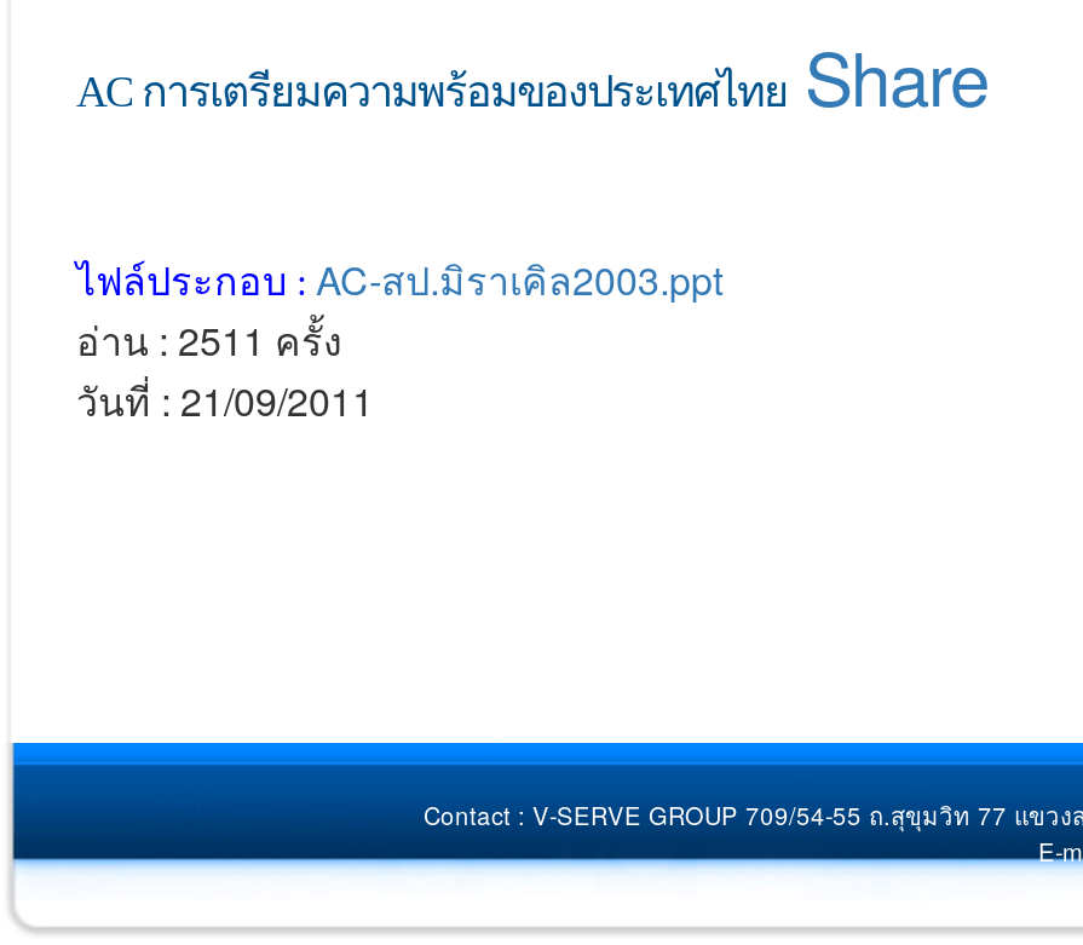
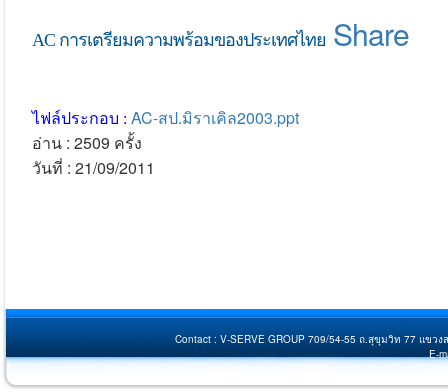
- อ่าน : 2511 ครั้ง
+ อ่าน : 2509 ครั้ง
